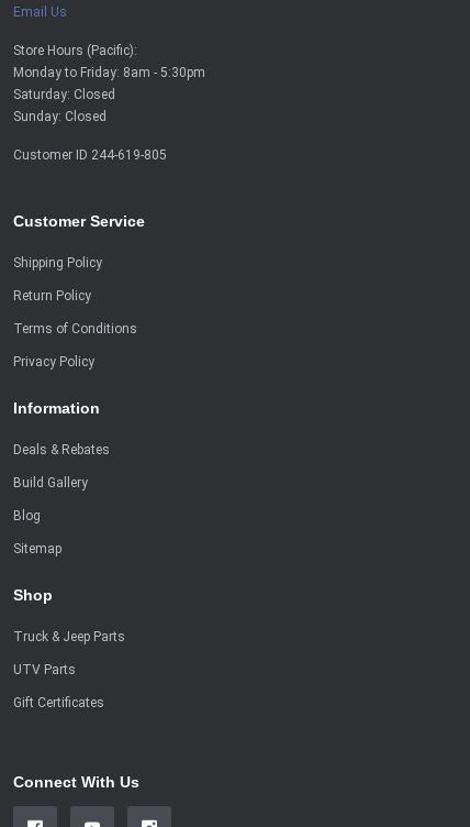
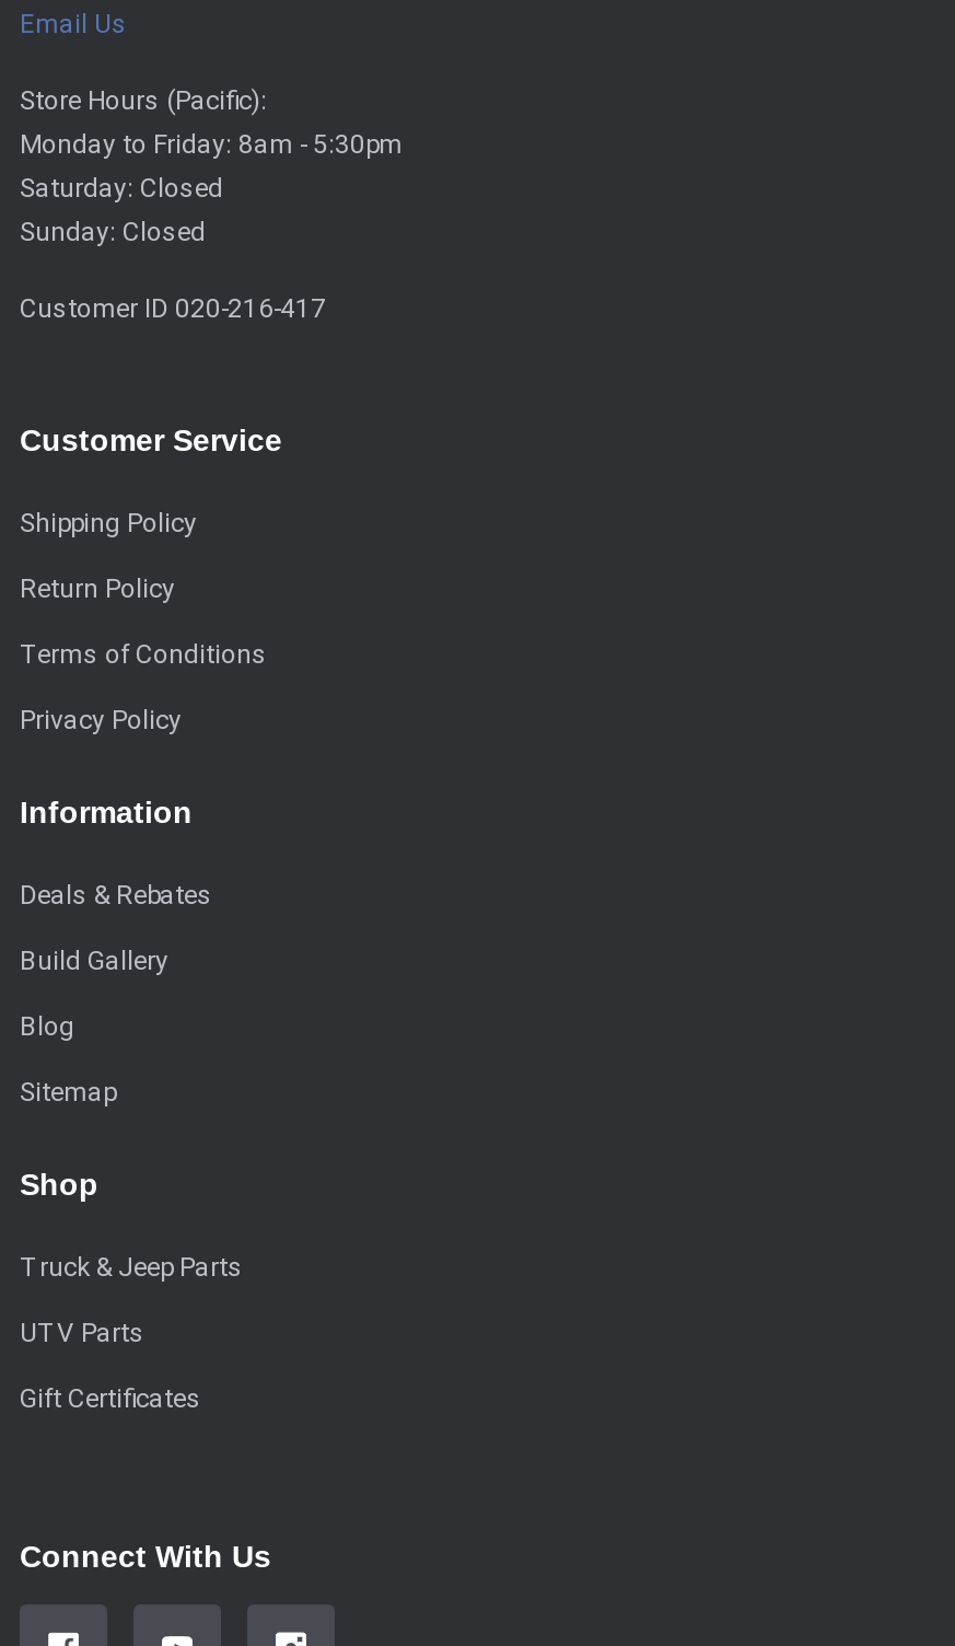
- Customer ID 244-619-805
+ Customer ID 020-216-417
